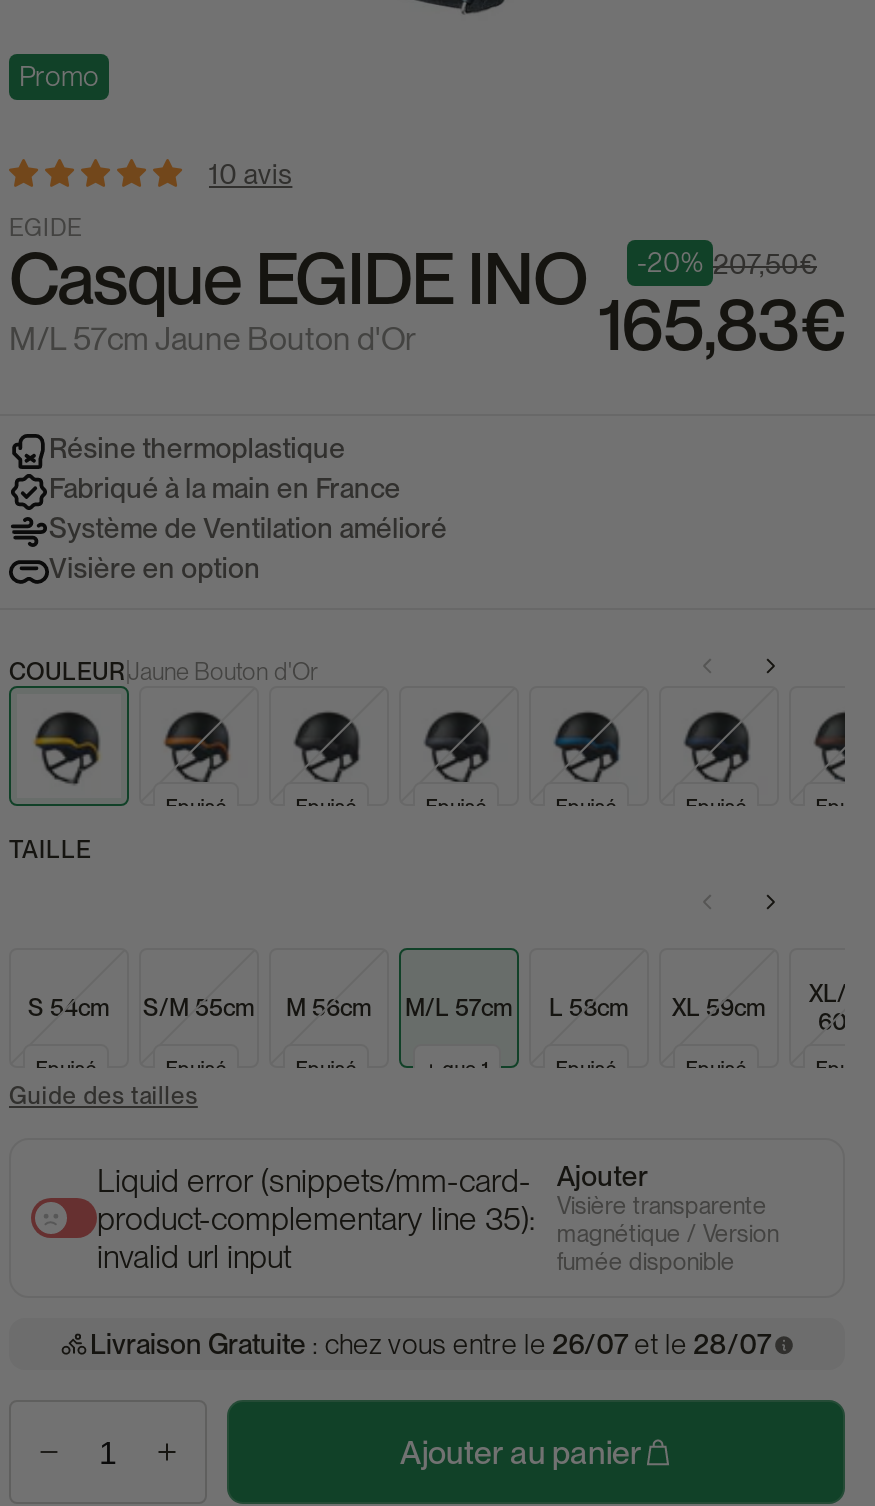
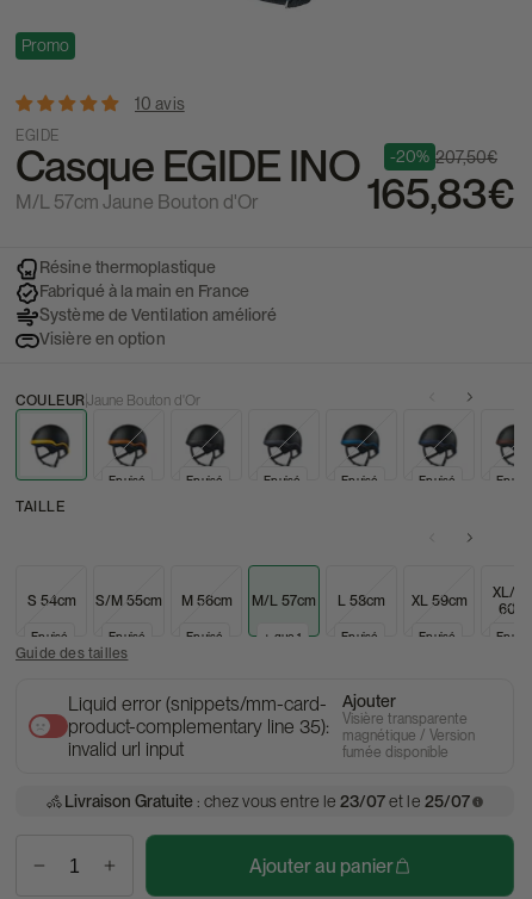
- Livraison Gratuite: chez vous entre le 26/07 et le 28/07
+ Livraison Gratuite: chez vous entre le 23/07 et le 25/07
